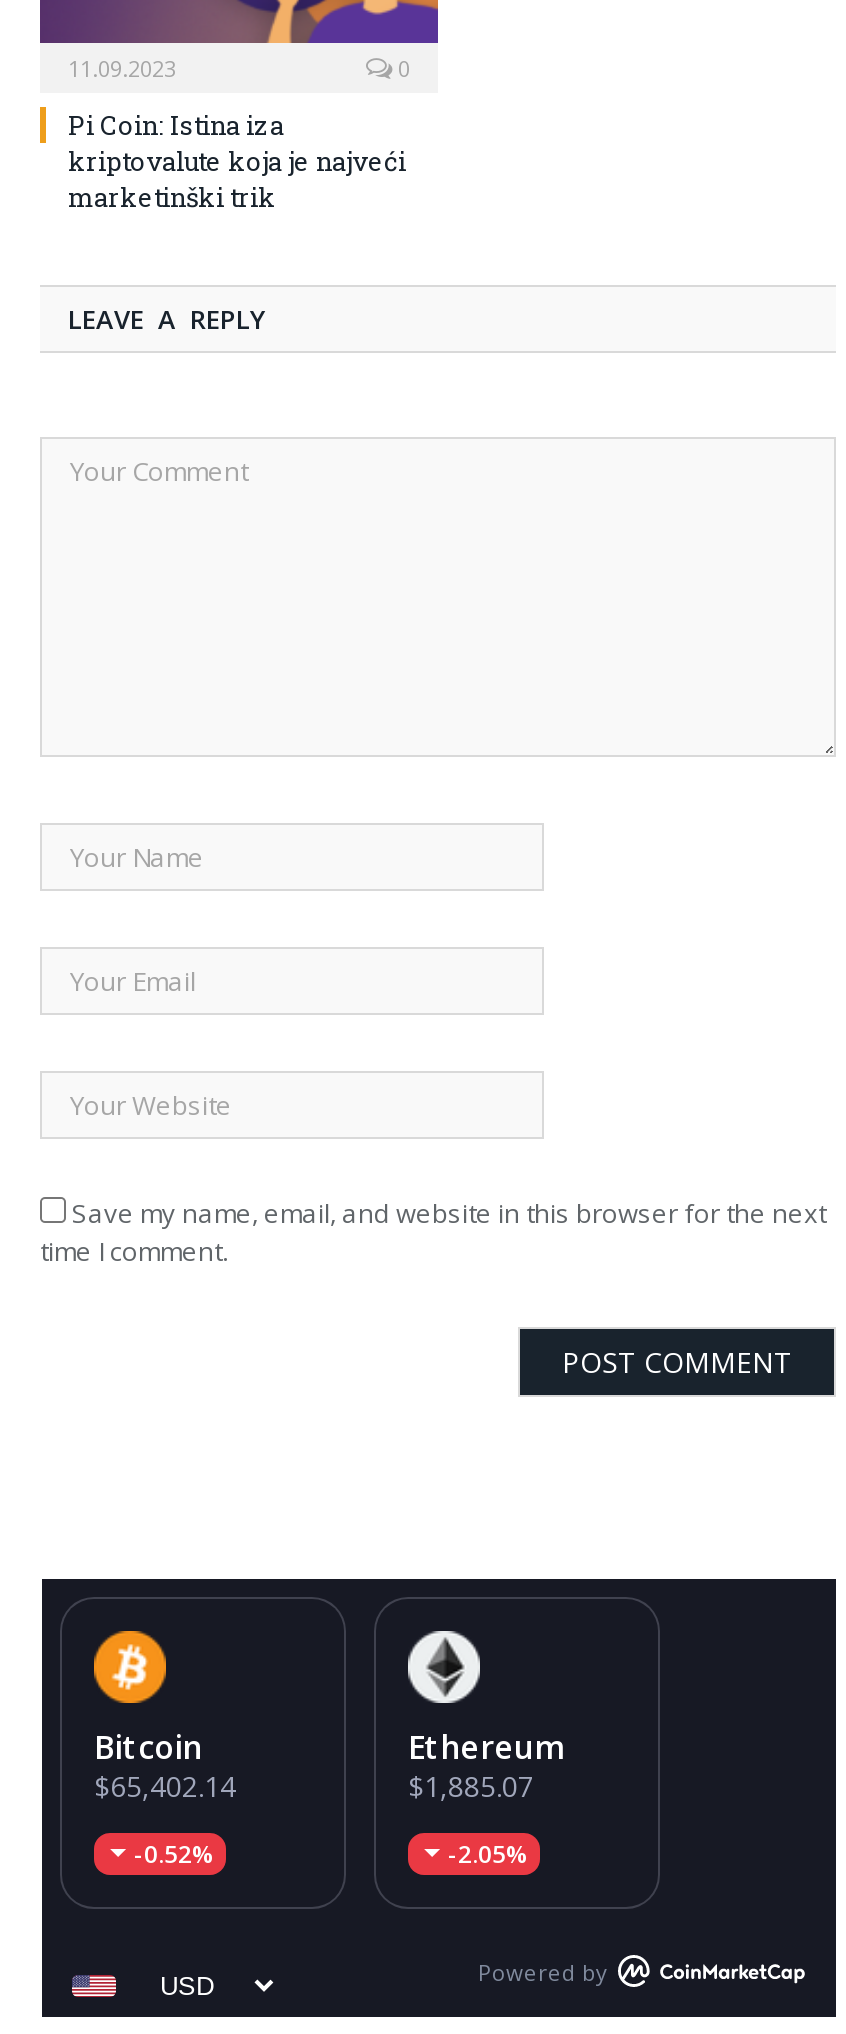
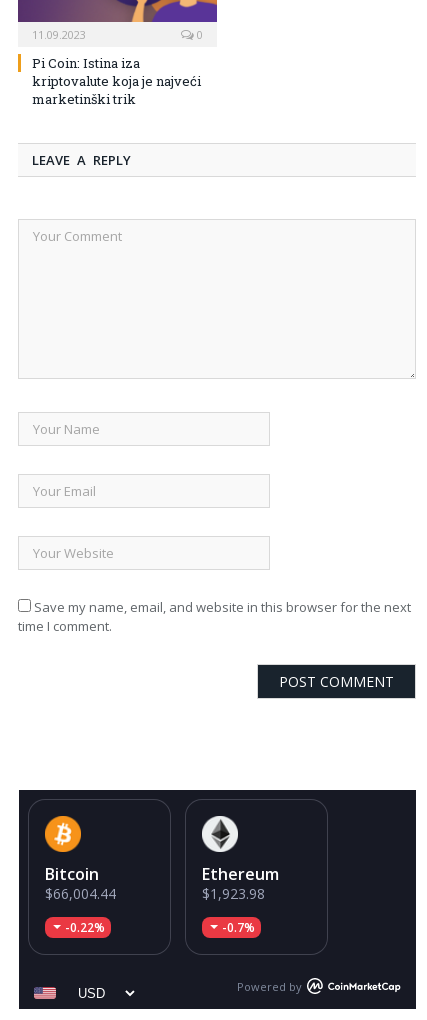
- $65,402.14
+ $66,004.44

- $1,885.07
+ $1,923.98

- -0.52%
+ -0.22%

- -2.05%
+ -0.7%
